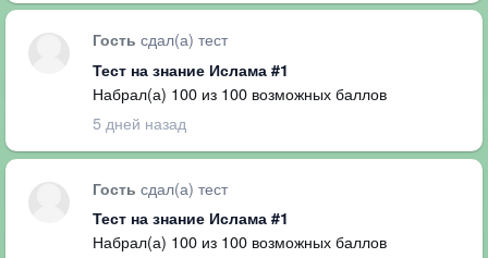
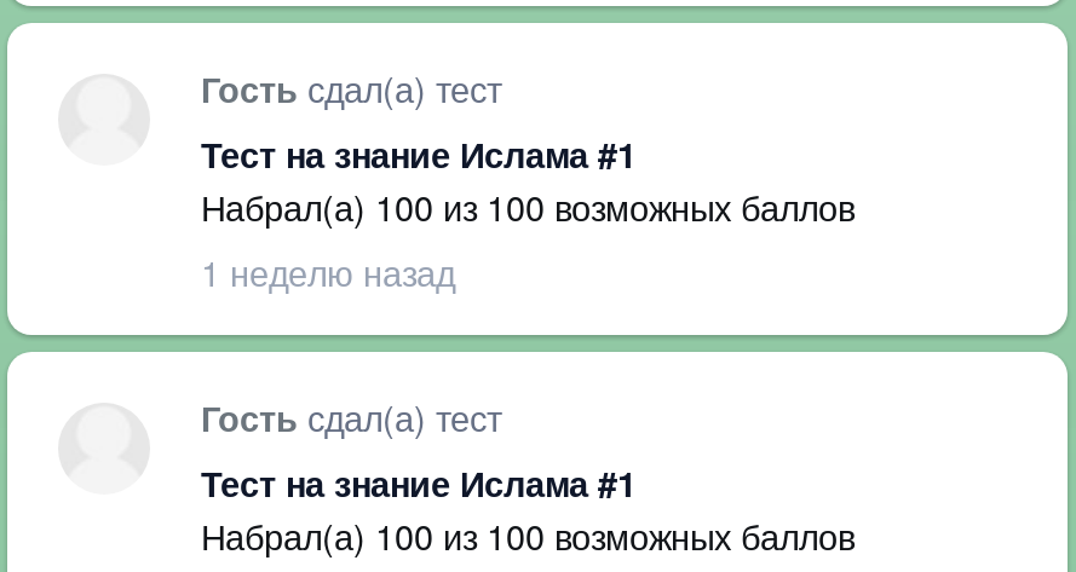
- 5 дней назад
+ 1 неделю назад
